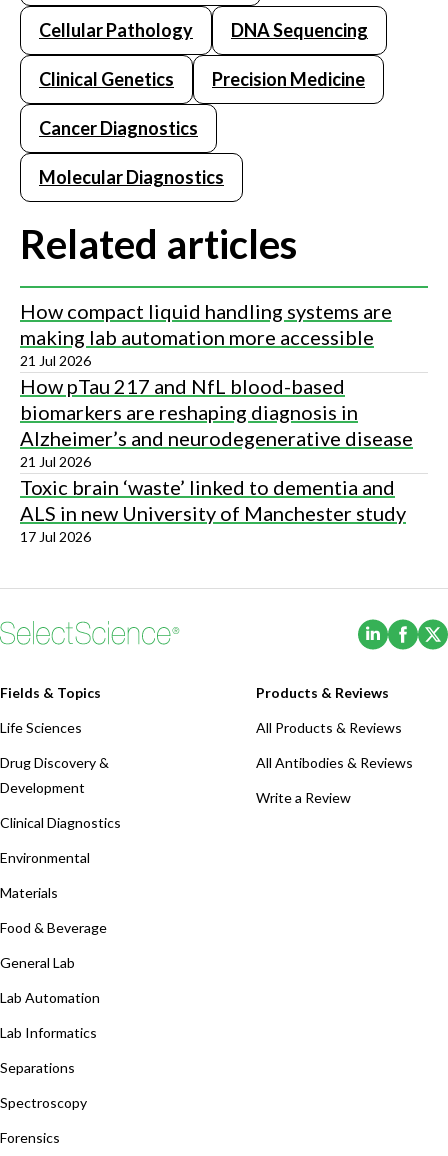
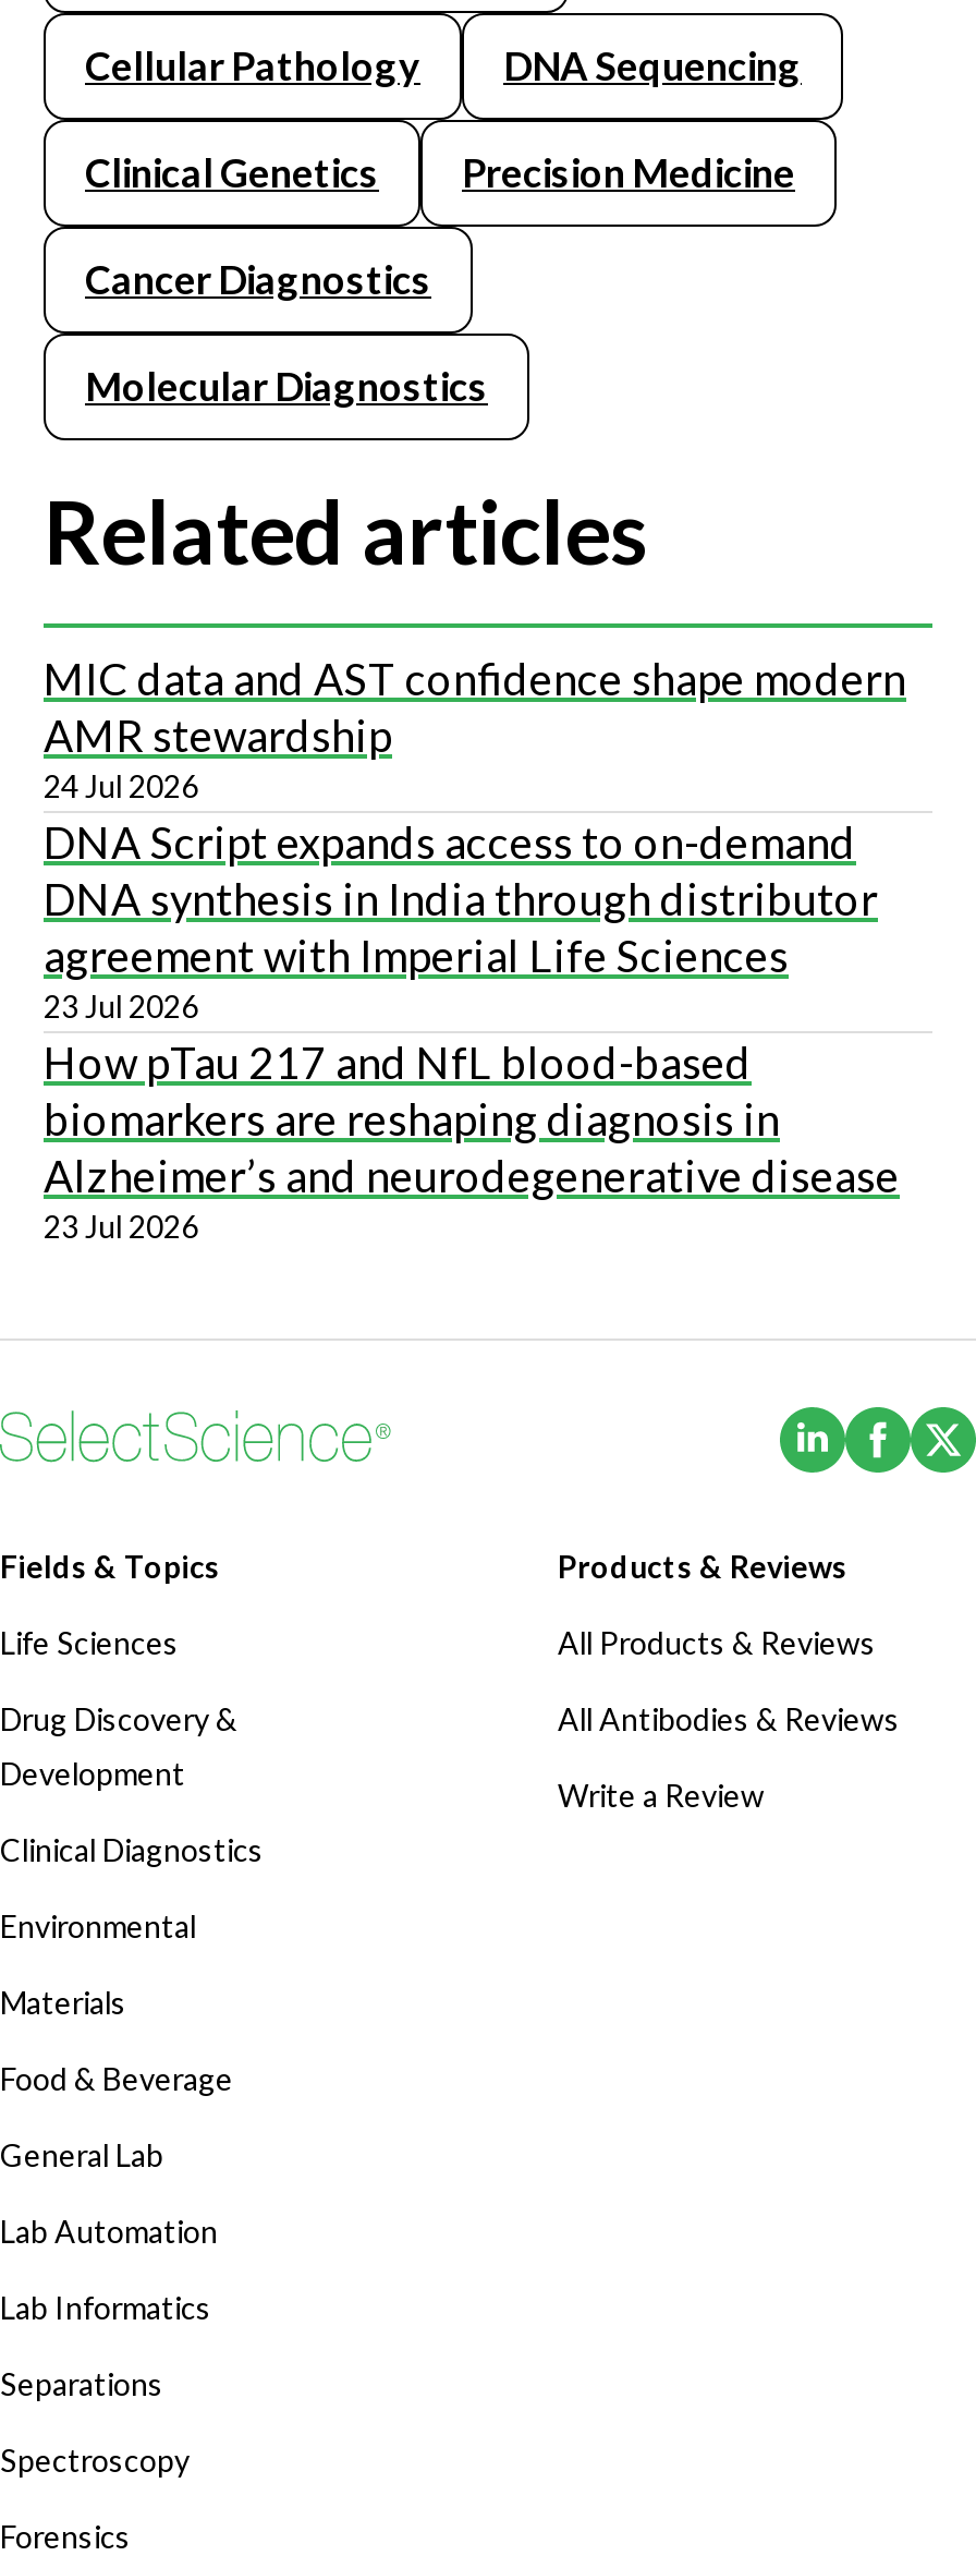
- How compact liquid handling systems are
- making lab automation more accessible
- 21 Jul 2026
+ MIC data and AST confidence shape modern
+ AMR stewardship
+ 24 Jul 2026
+ DNA Script expands access to on-demand
+ DNA synthesis in India through distributor
+ agreement with Imperial Life Sciences
+ 23 Jul 2026

moved down: How pTau 217 and NfL blood-based | biomarkers are reshaping diagnosis in | Alzheimer’s and neurodegenerative disease

- 21 Jul 2026
- Toxic brain ‘waste’ linked to dementia and
- ALS in new University of Manchester study
- 17 Jul 2026
+ 23 Jul 2026
